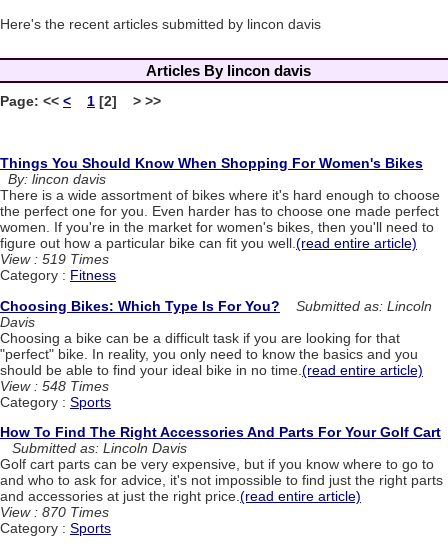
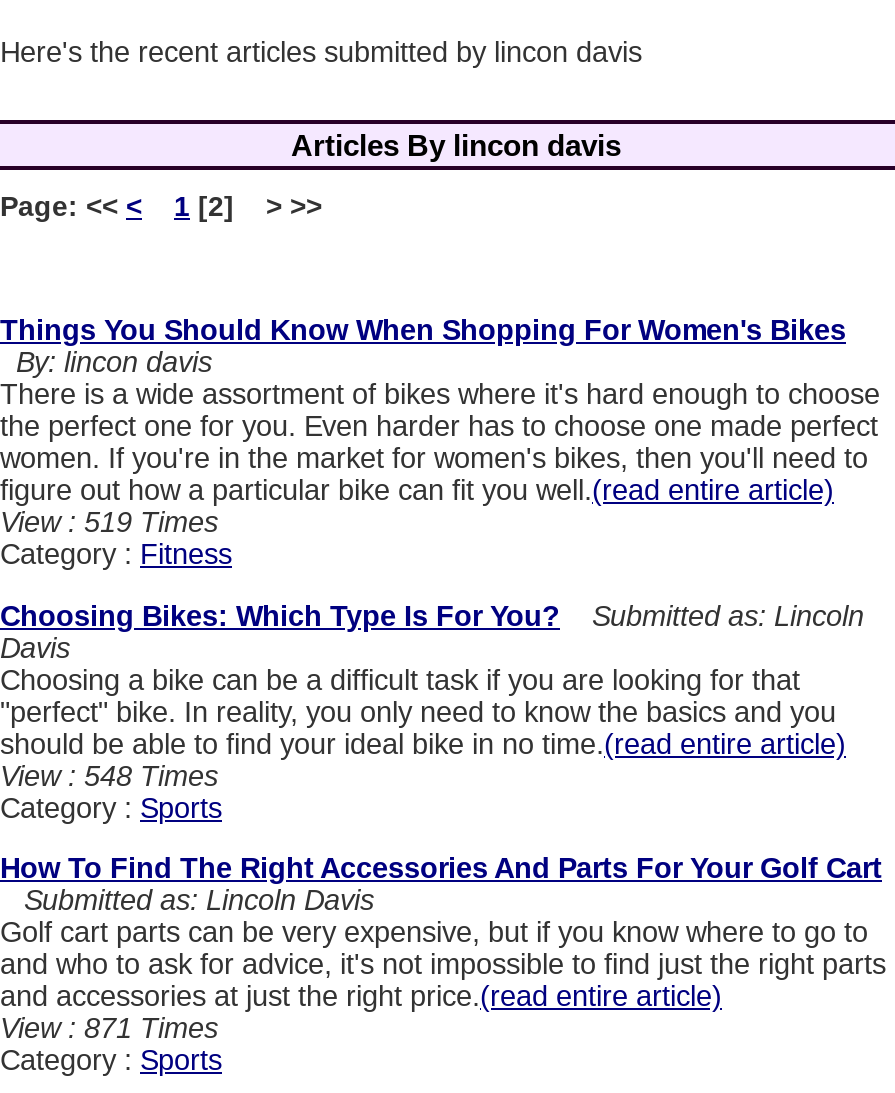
- View : 870 Times
+ View : 871 Times
